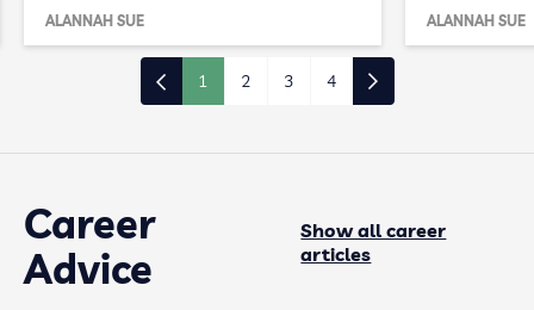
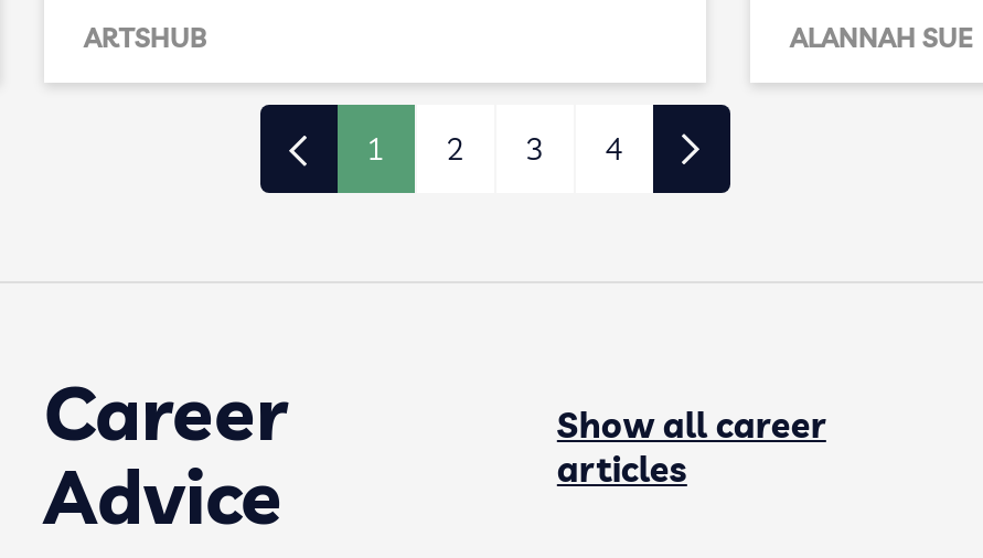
- ALANNAH SUE
+ ARTSHUB
